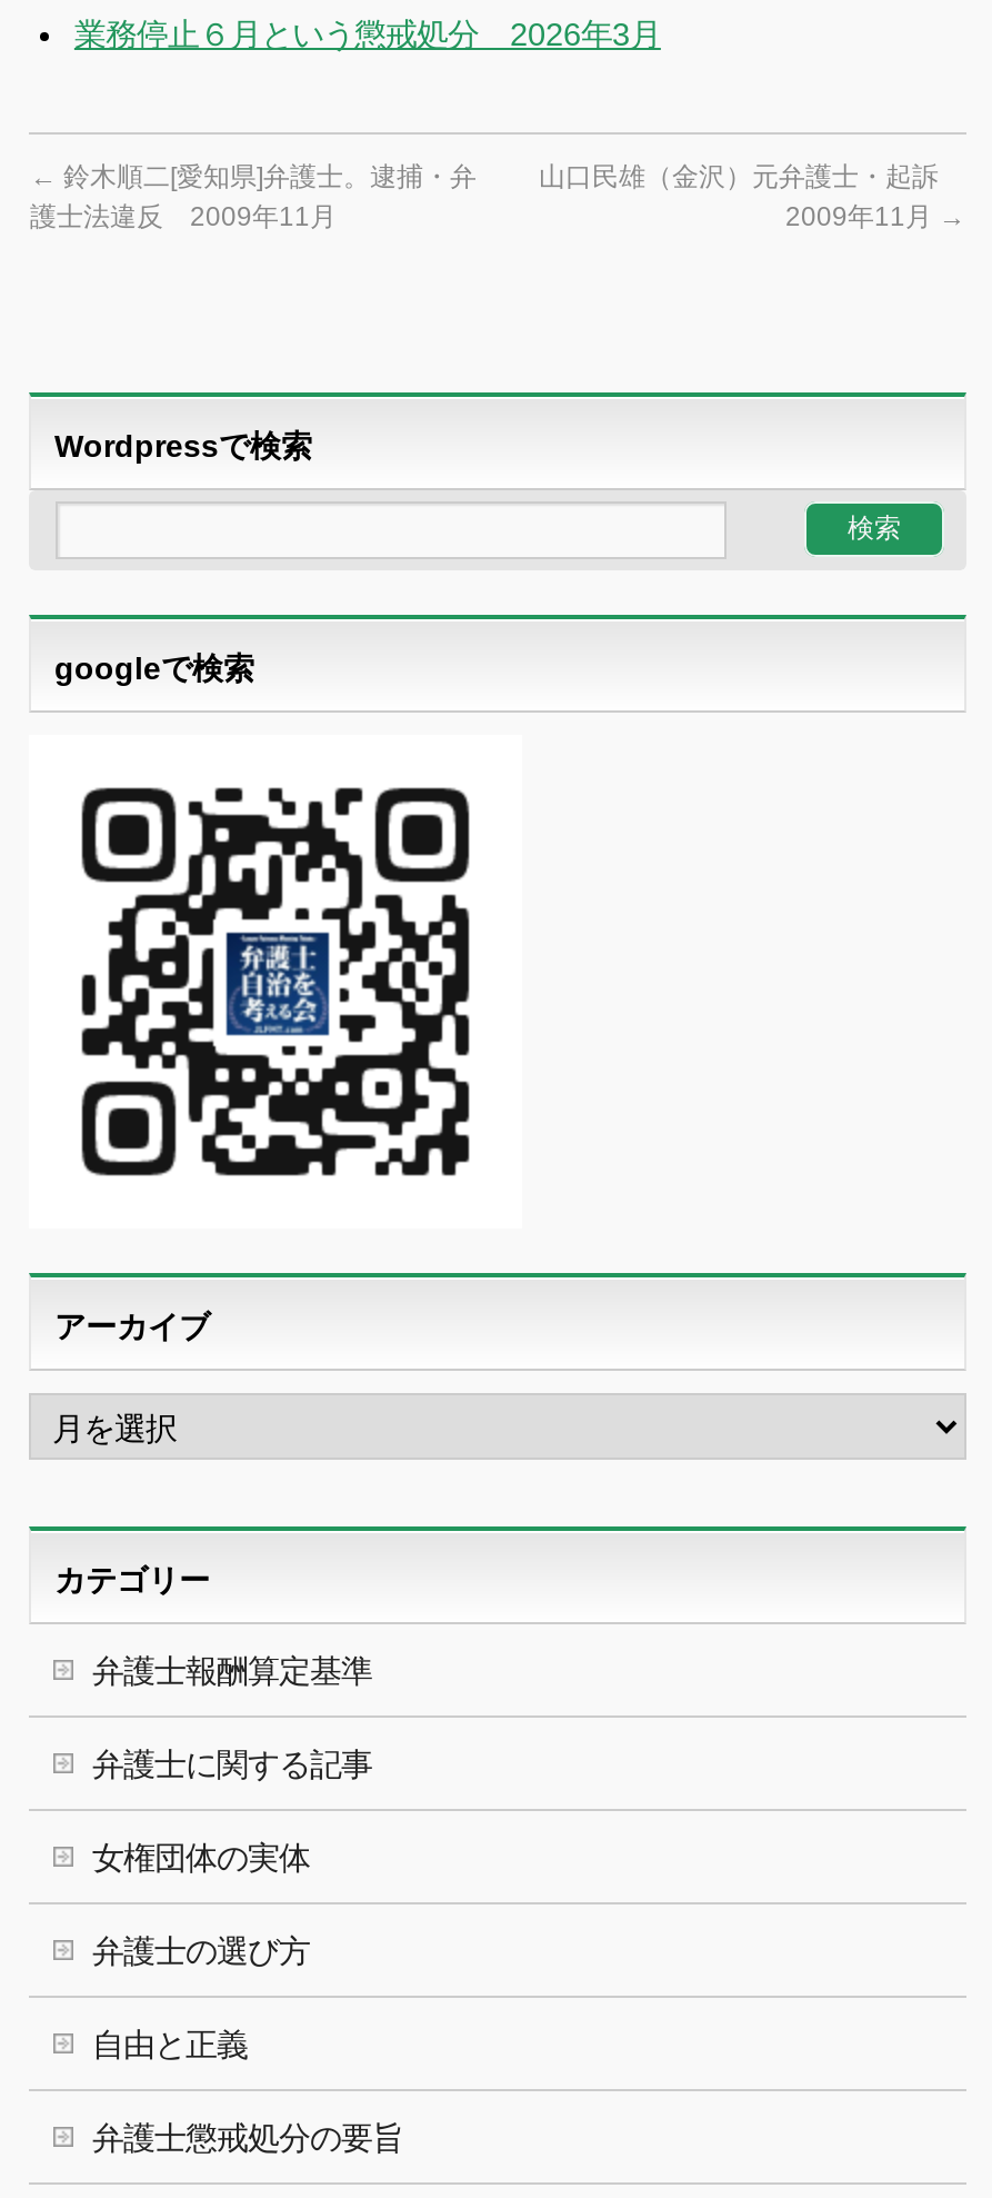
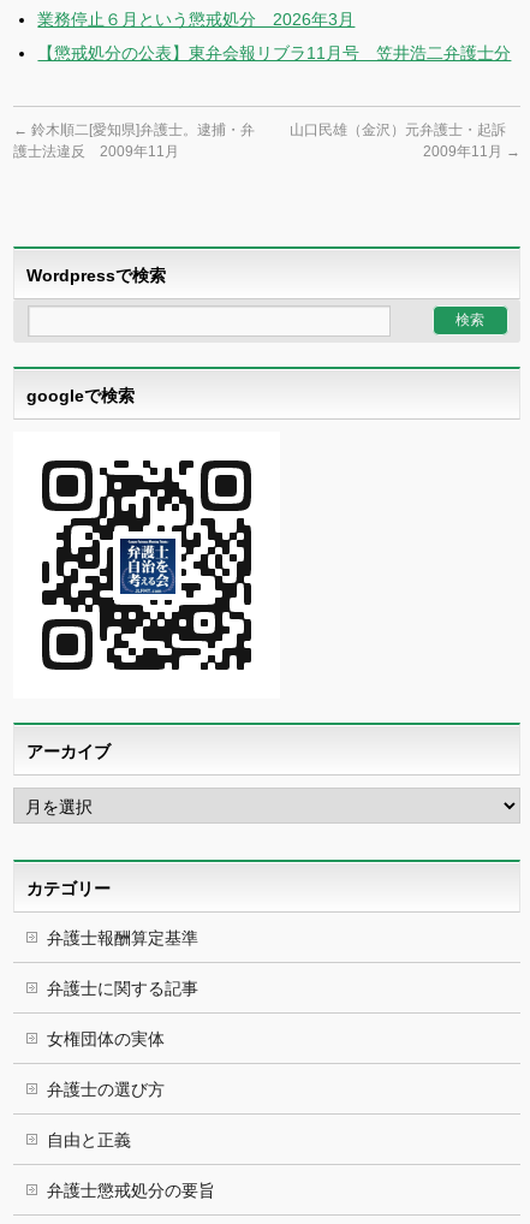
+ 【懲戒処分の公表】東弁会報リブラ11月号 笠井浩二弁護士分
